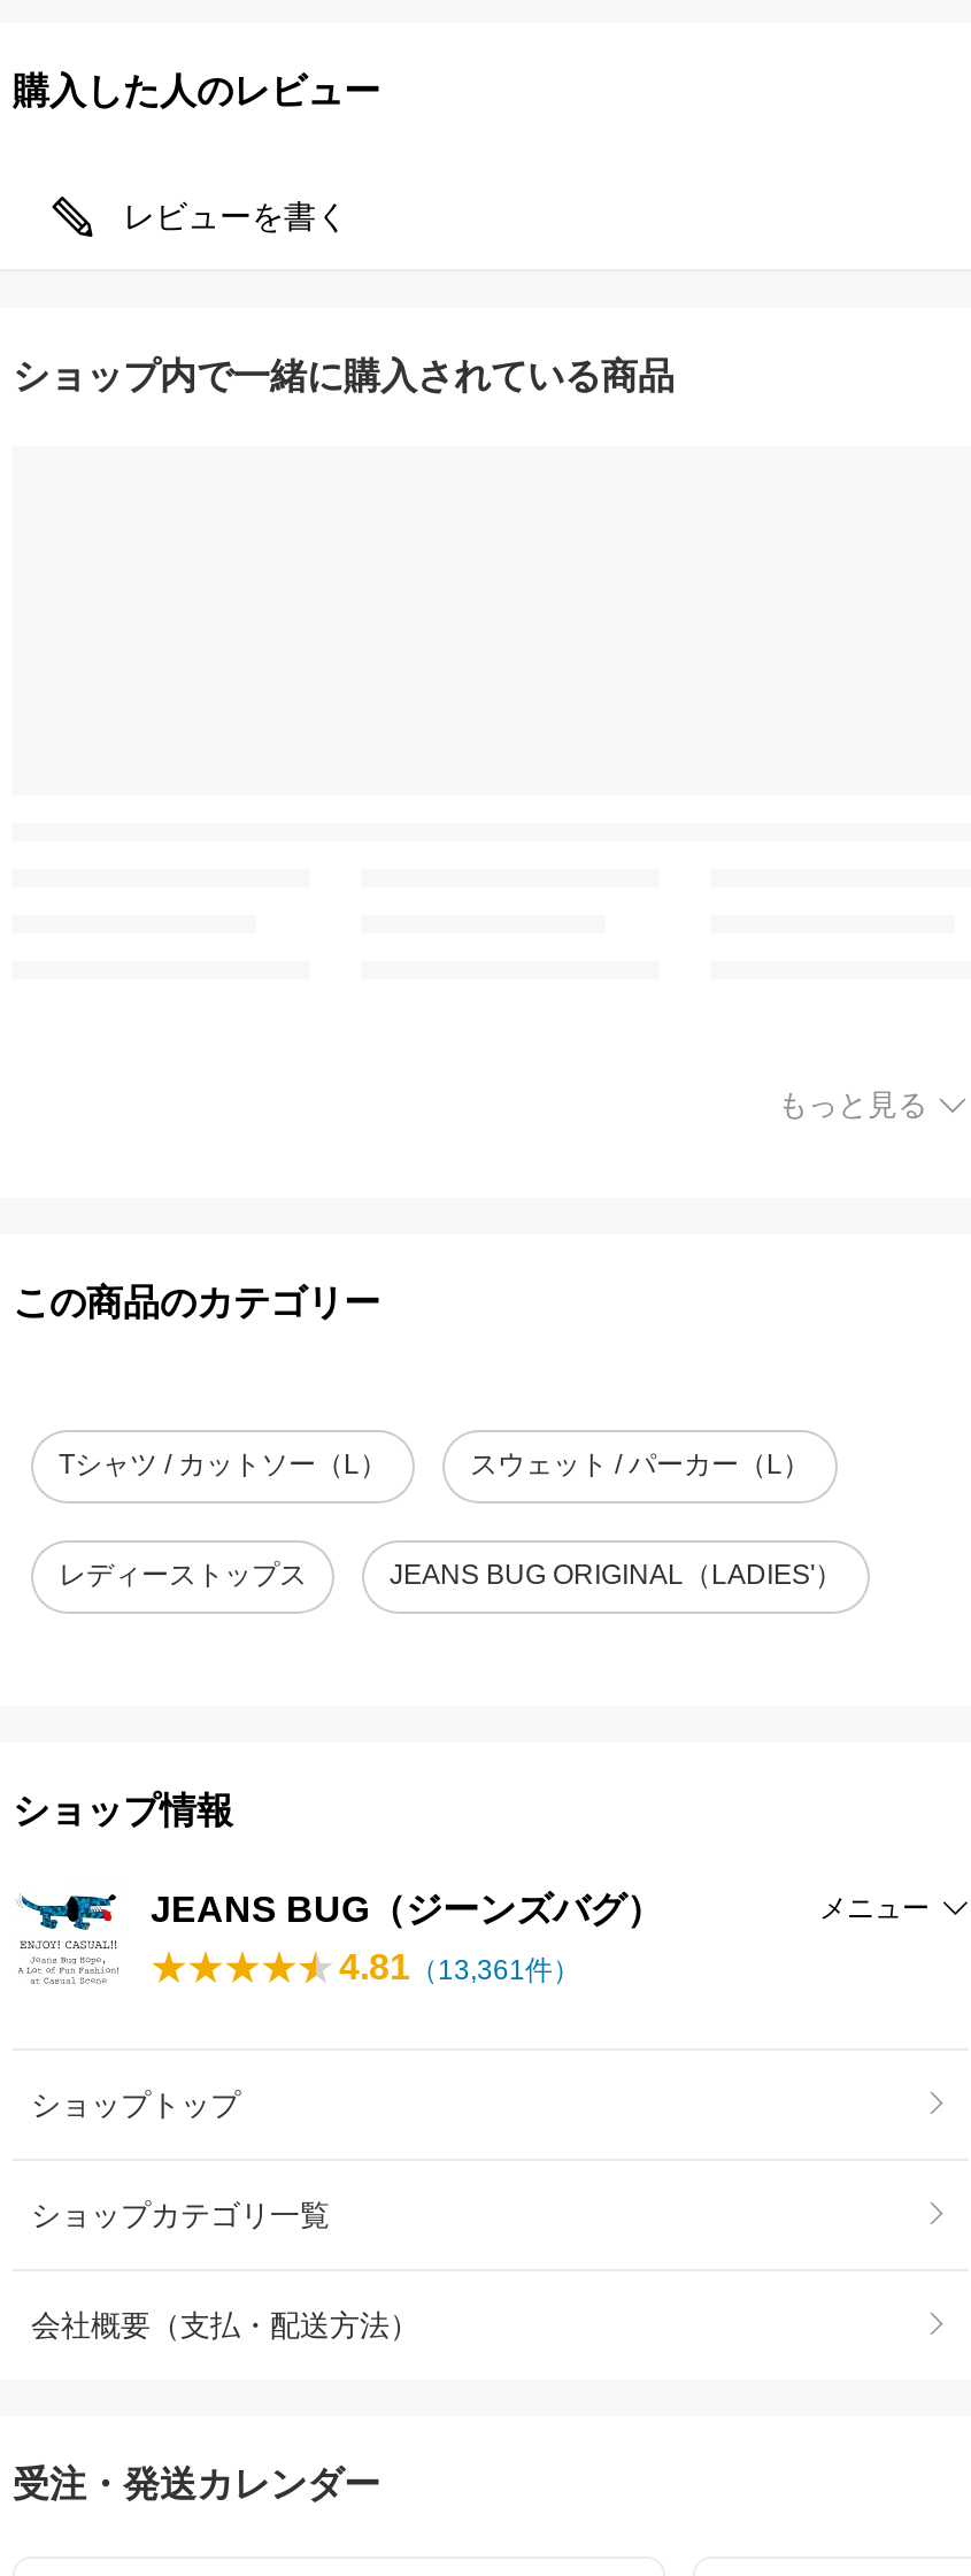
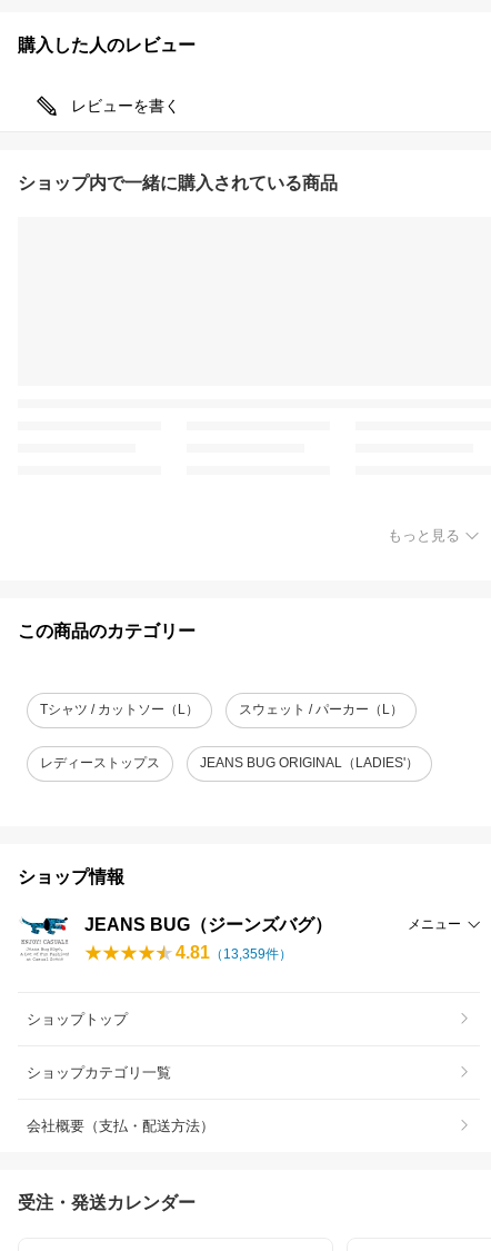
- 4.81（13,361件）
+ 4.81（13,359件）
